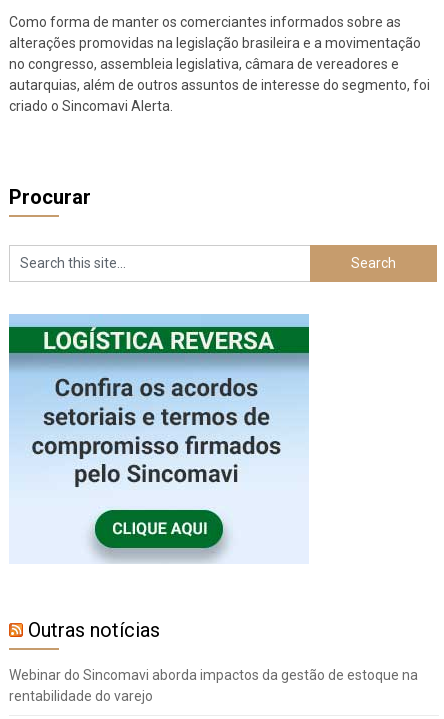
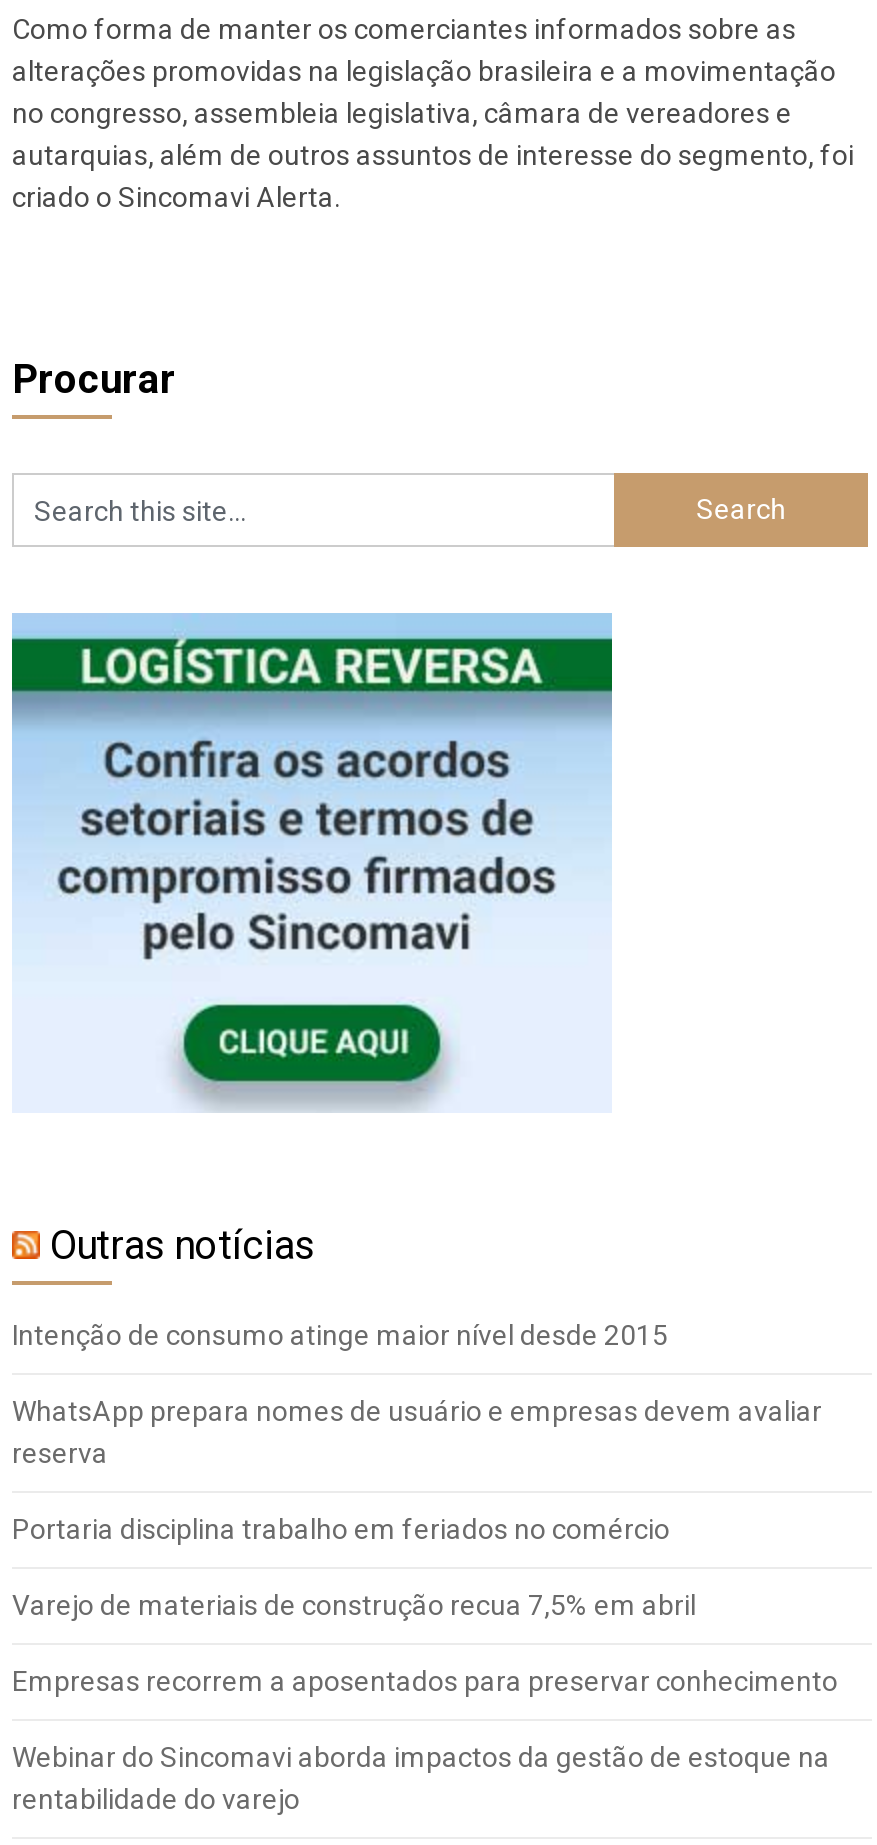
+ Intenção de consumo atinge maior nível desde 2015
+ WhatsApp prepara nomes de usuário e empresas devem avaliar
+ reserva
+ Portaria disciplina trabalho em feriados no comércio
+ Varejo de materiais de construção recua 7,5% em abril
+ Empresas recorrem a aposentados para preservar conhecimento
